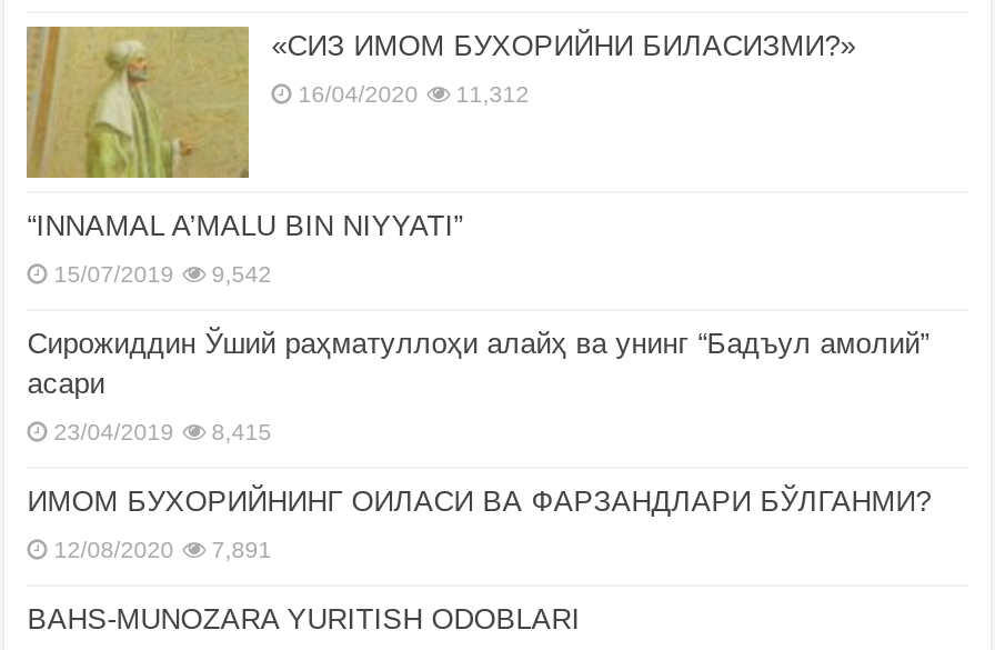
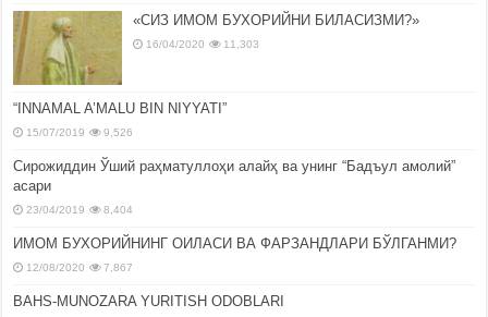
- 16/04/2020 11,312
+ 16/04/2020 11,303

- 15/07/2019 9,542
+ 15/07/2019 9,526

- 23/04/2019 8,415
+ 23/04/2019 8,404

- 12/08/2020 7,891
+ 12/08/2020 7,867
